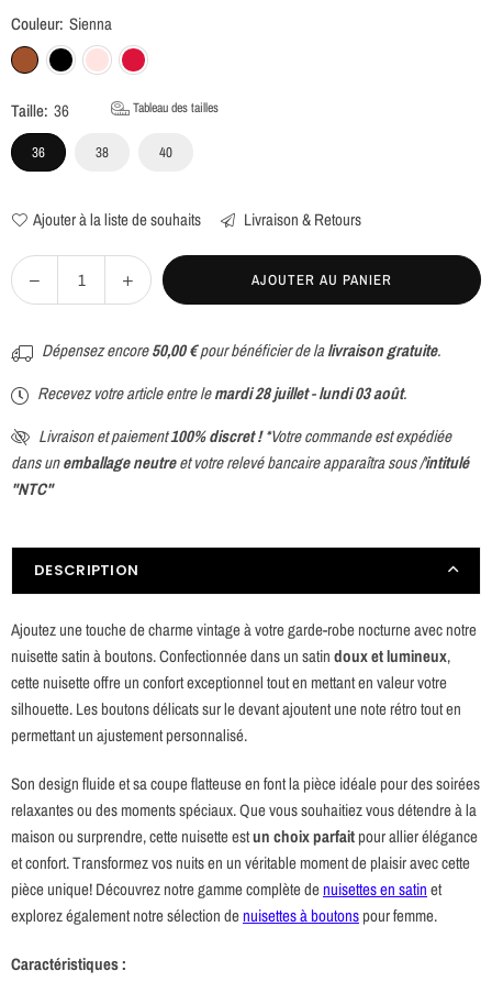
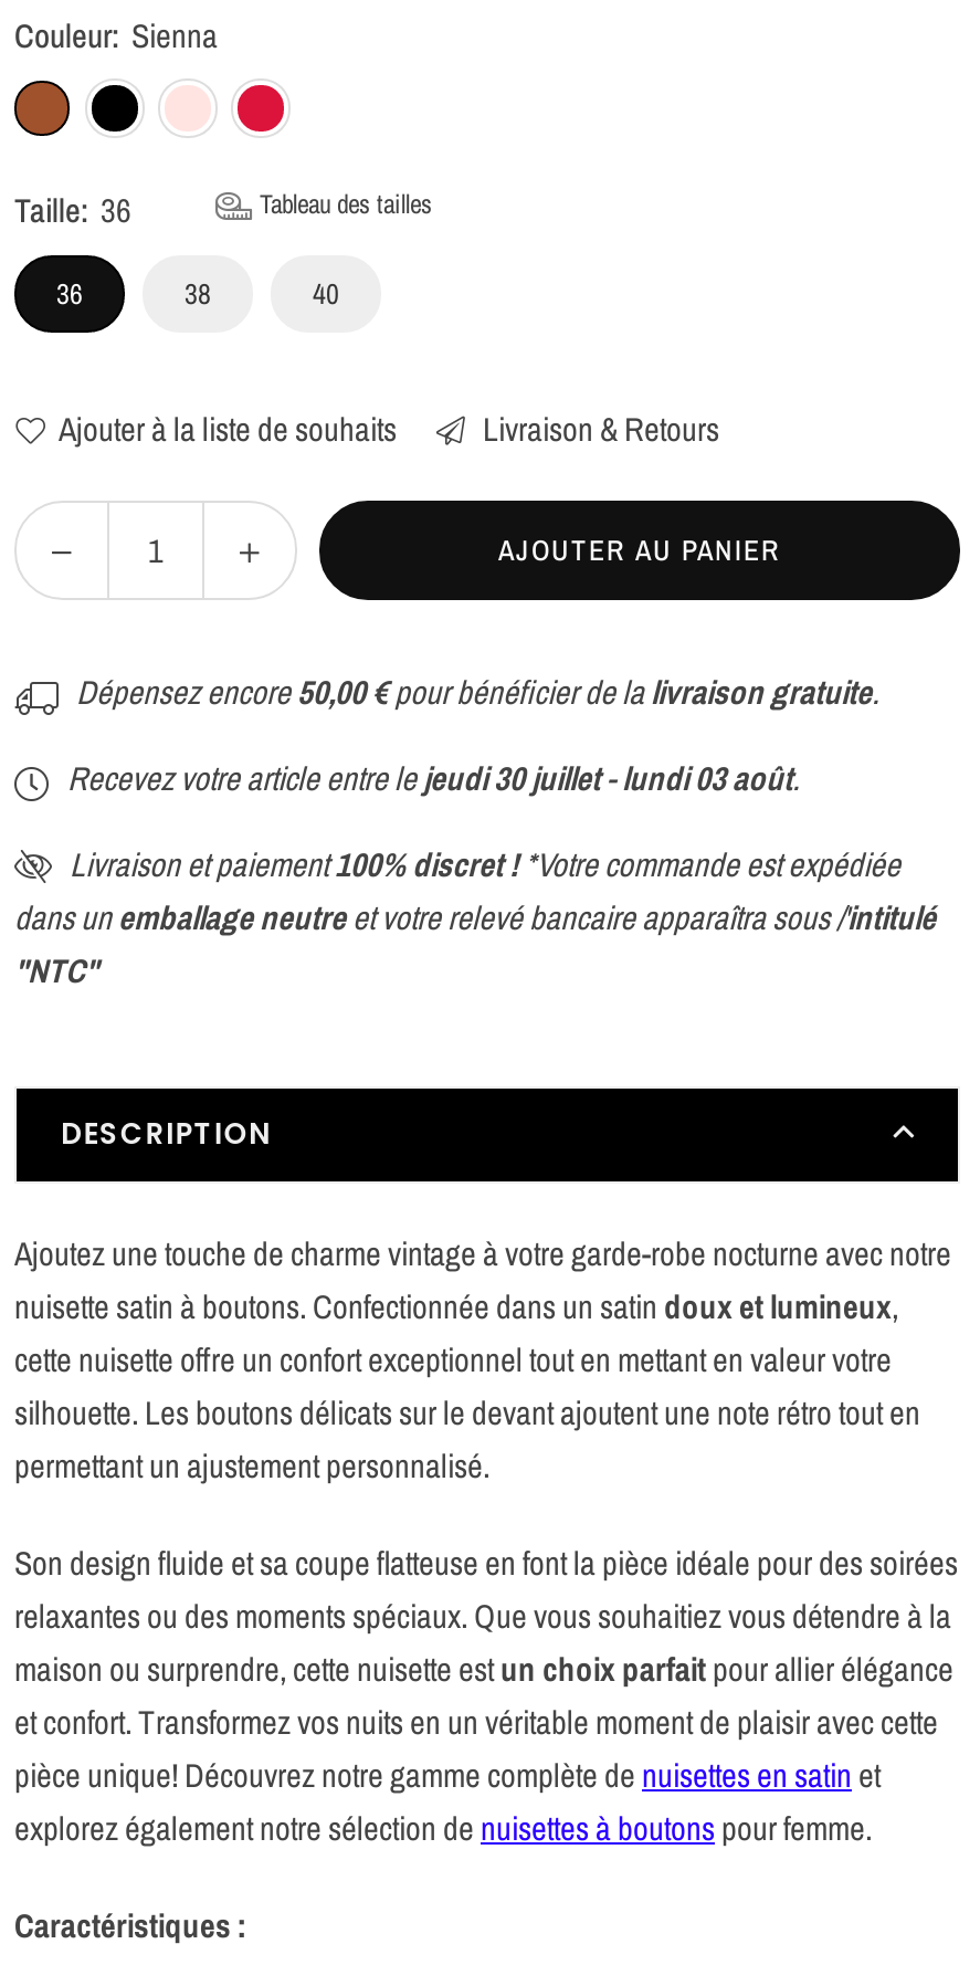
- Recevez votre article entre lemardi 28 juillet-lundi 03 août.
+ Recevez votre article entre lejeudi 30 juillet-lundi 03 août.
